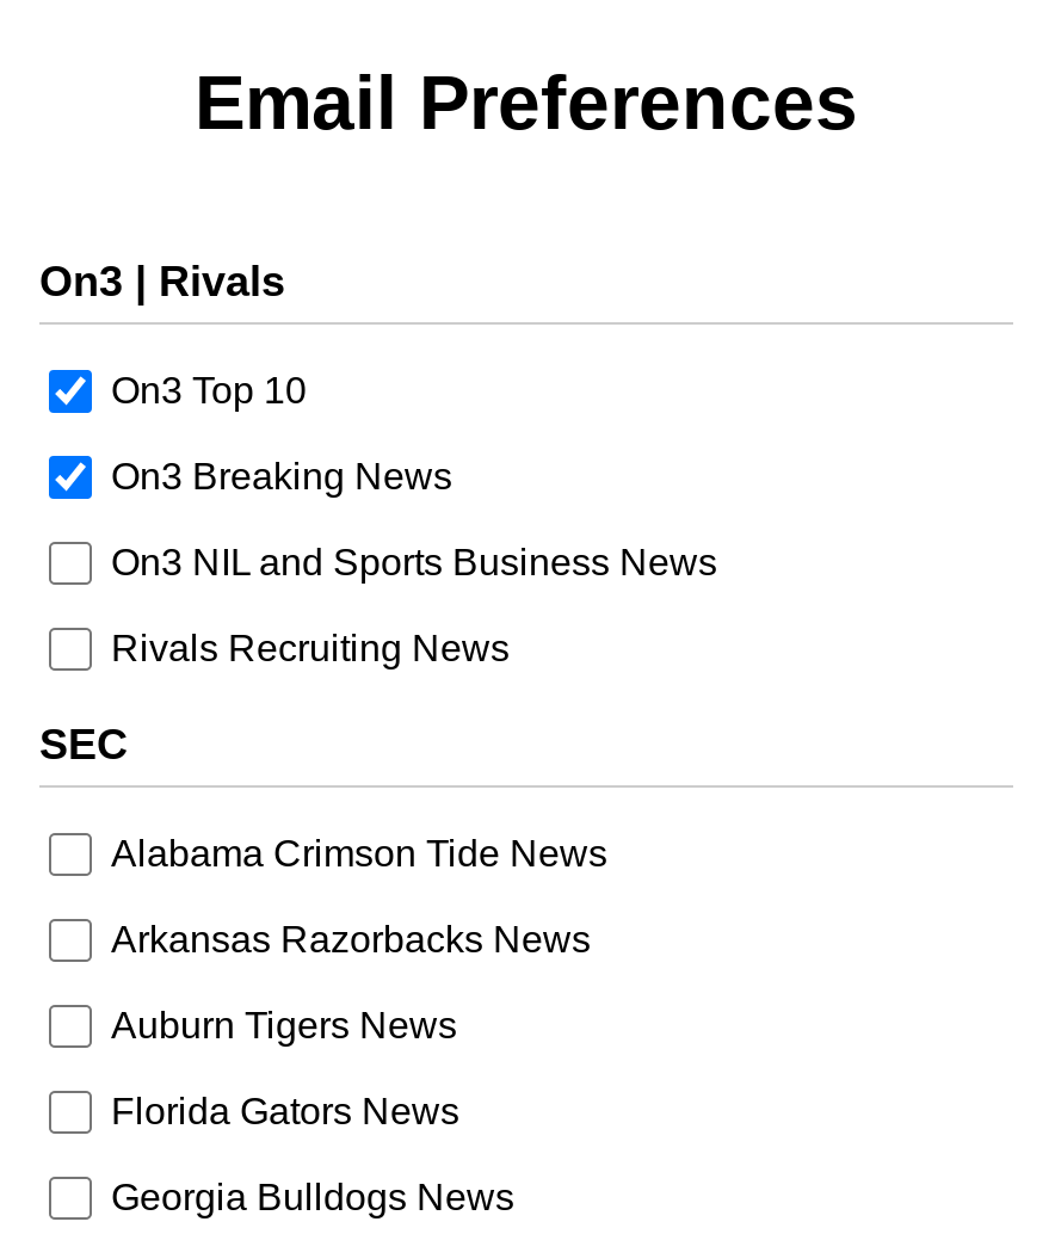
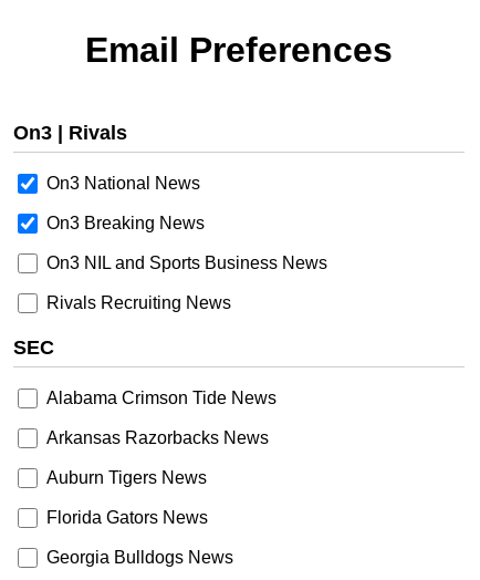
- On3 Top 10
+ On3 National News
